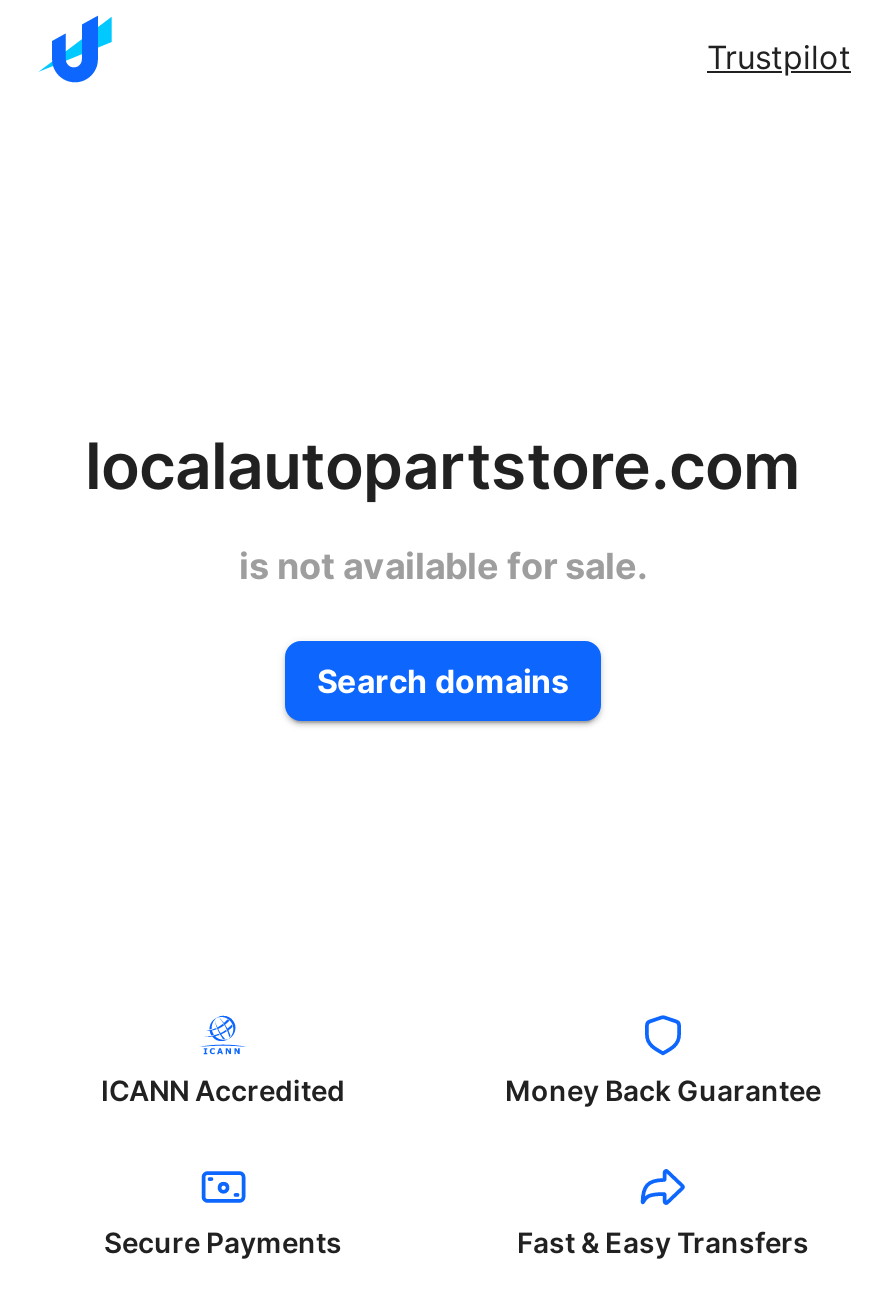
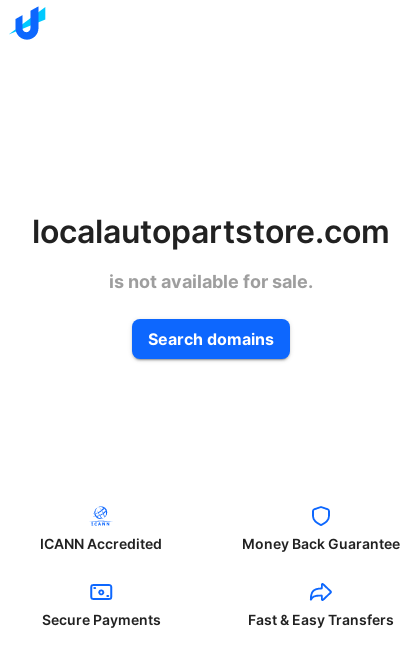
- Trustpilot
